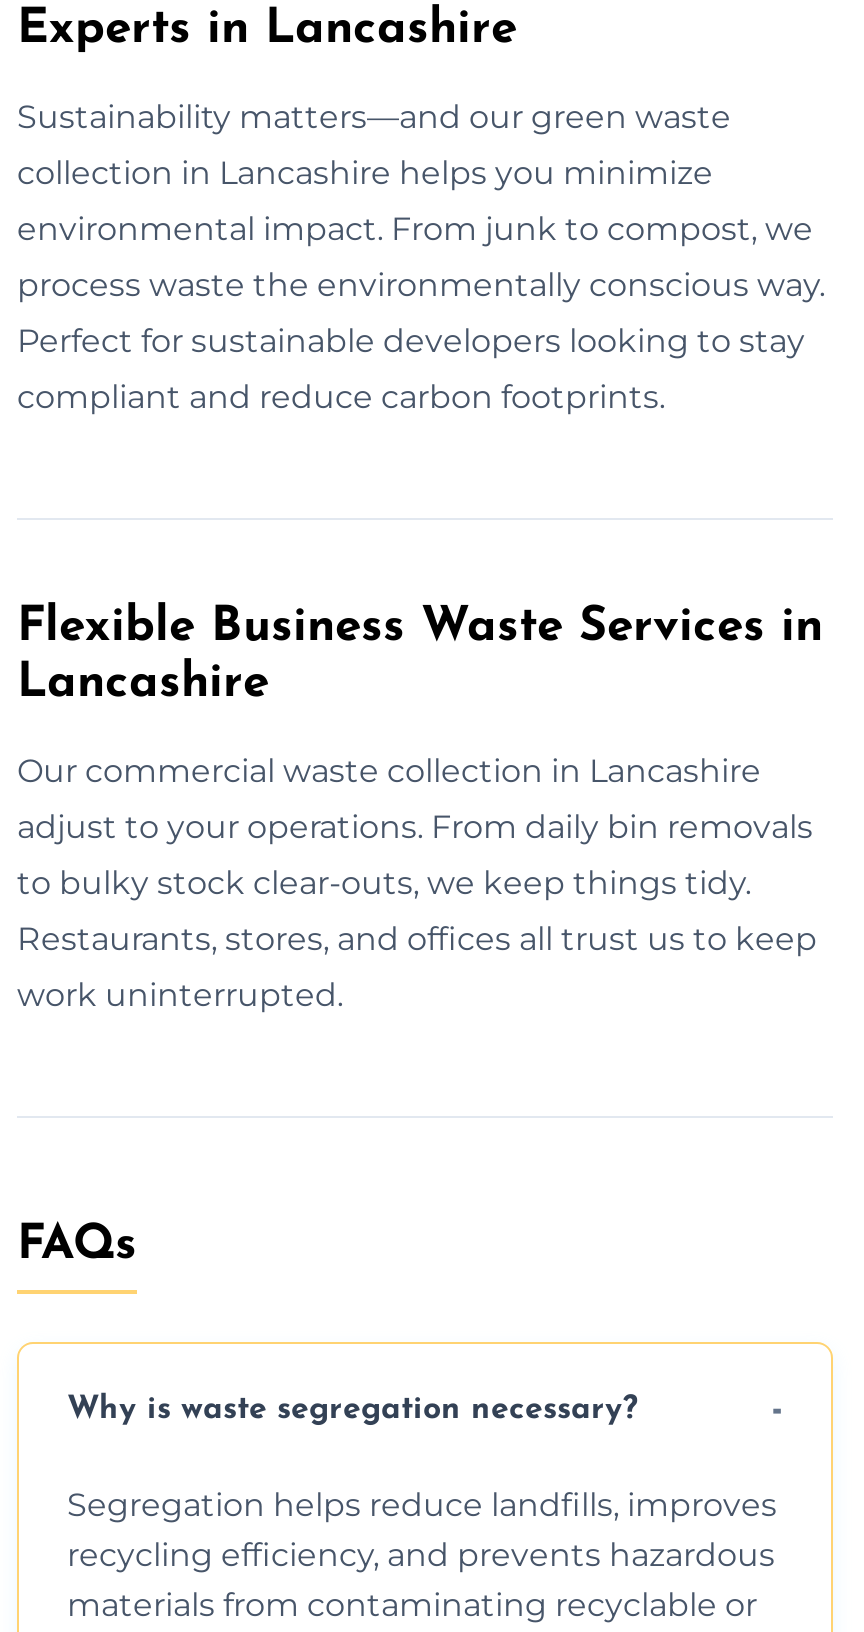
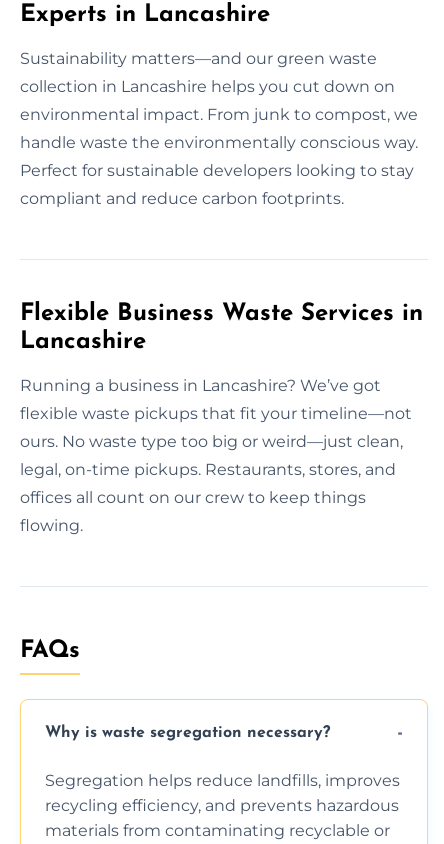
- collection in Lancashire helps you minimize
+ collection in Lancashire helps you cut down on

- process waste the environmentally conscious way.
+ handle waste the environmentally conscious way.

- Our commercial waste collection in Lancashire
- adjust to your operations. From daily bin removals
- to bulky stock clear-outs, we keep things tidy.
- Restaurants, stores, and offices all trust us to keep
- work uninterrupted.
+ Running a business in Lancashire? We’ve got
+ flexible waste pickups that fit your timeline—not
+ ours. No waste type too big or weird—just clean,
+ legal, on-time pickups. Restaurants, stores, and
+ offices all count on our crew to keep things
+ flowing.
